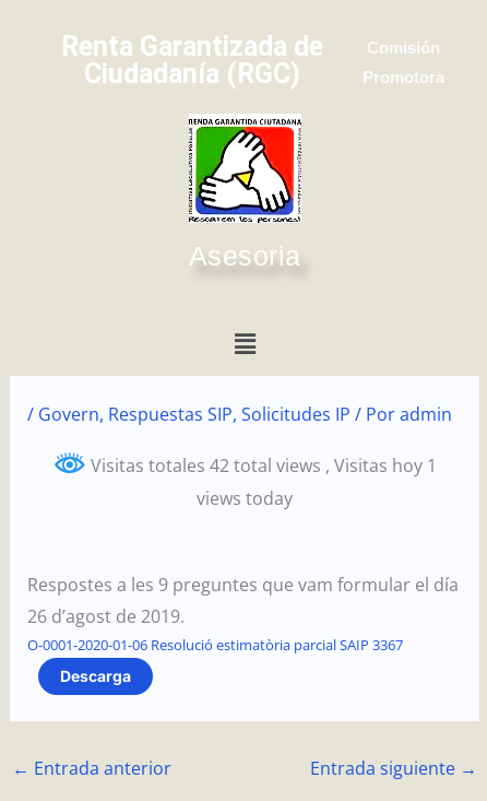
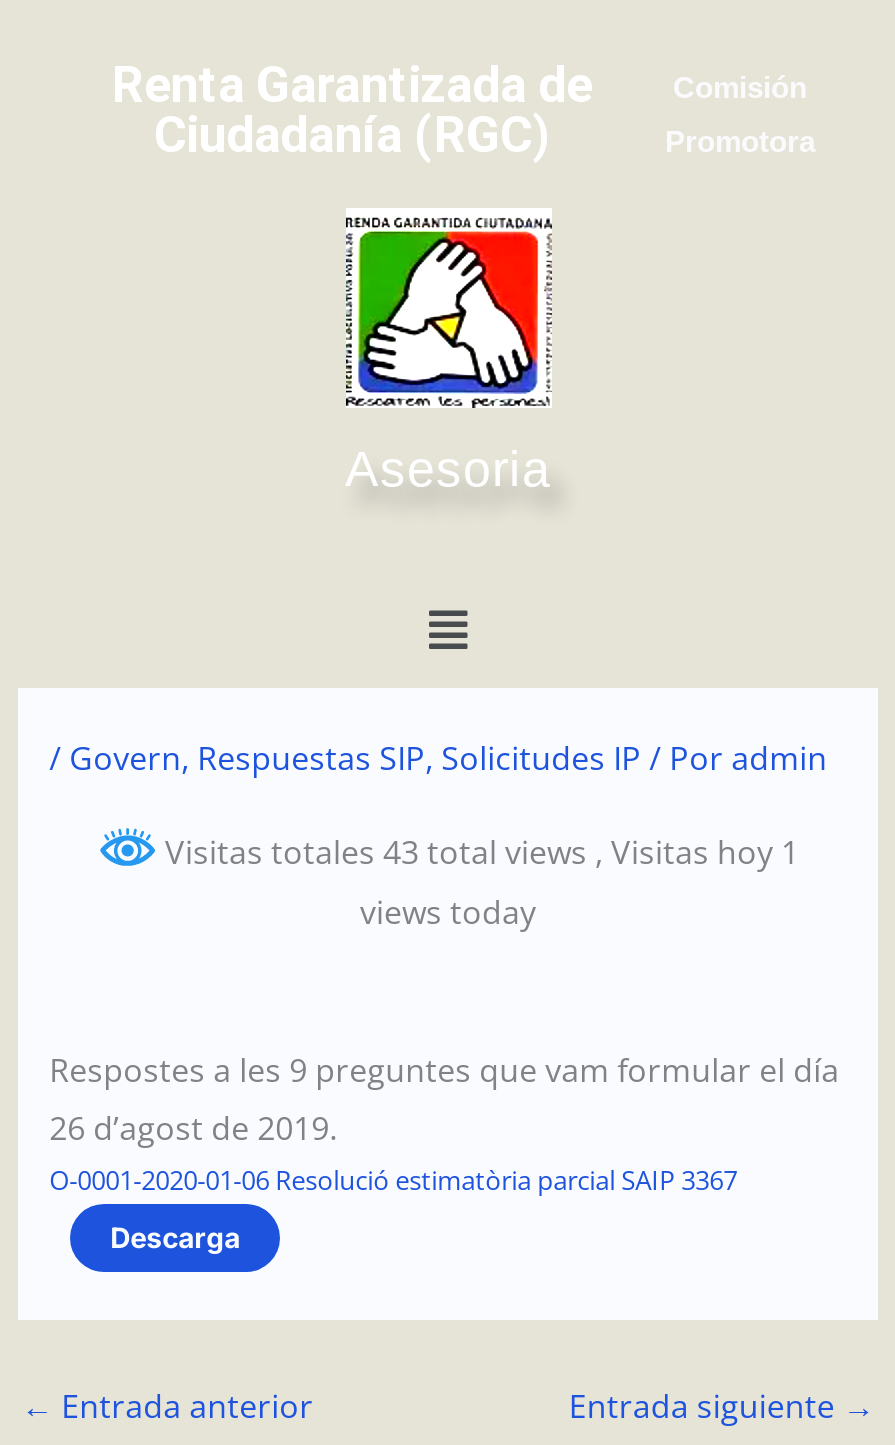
- Visitas totales 42 total views, Visitas hoy 1
+ Visitas totales 43 total views, Visitas hoy 1
